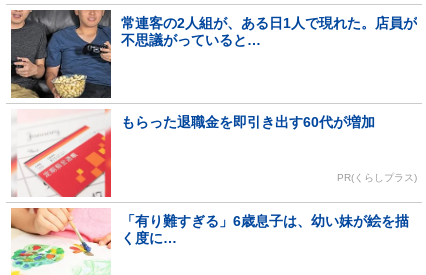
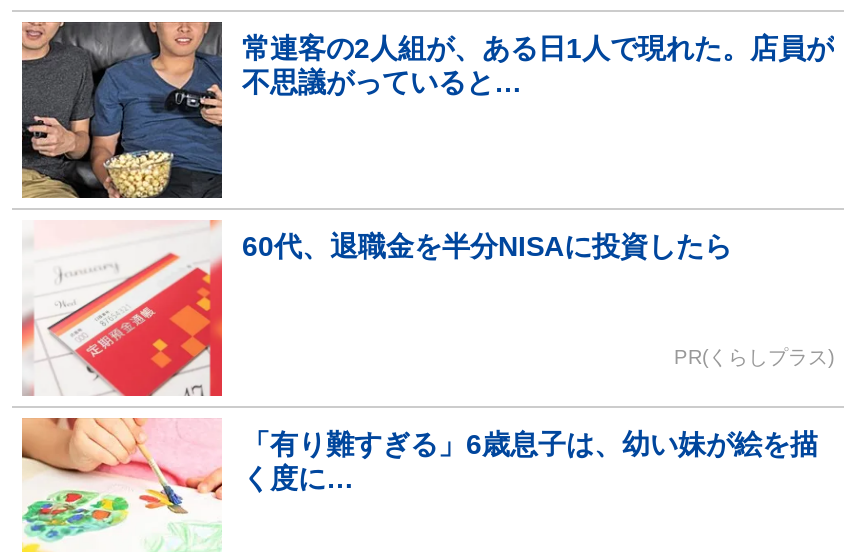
- もらった退職金を即引き出す60代が増加
+ 60代、退職金を半分NISAに投資したら
